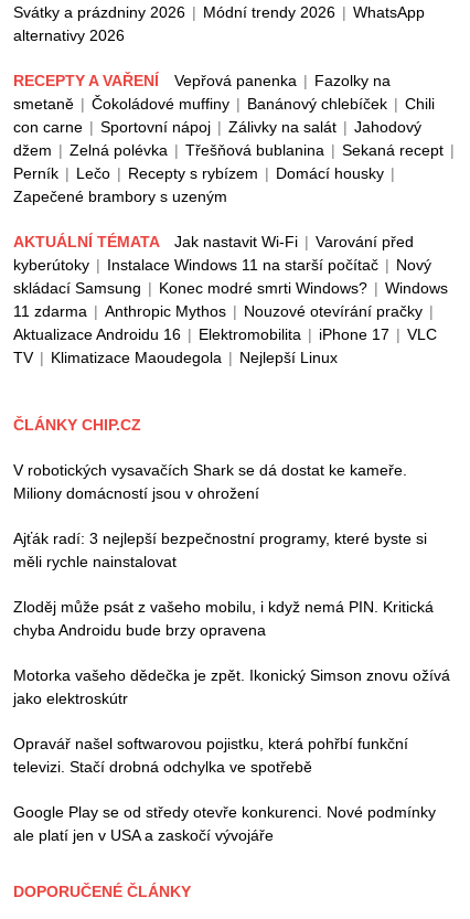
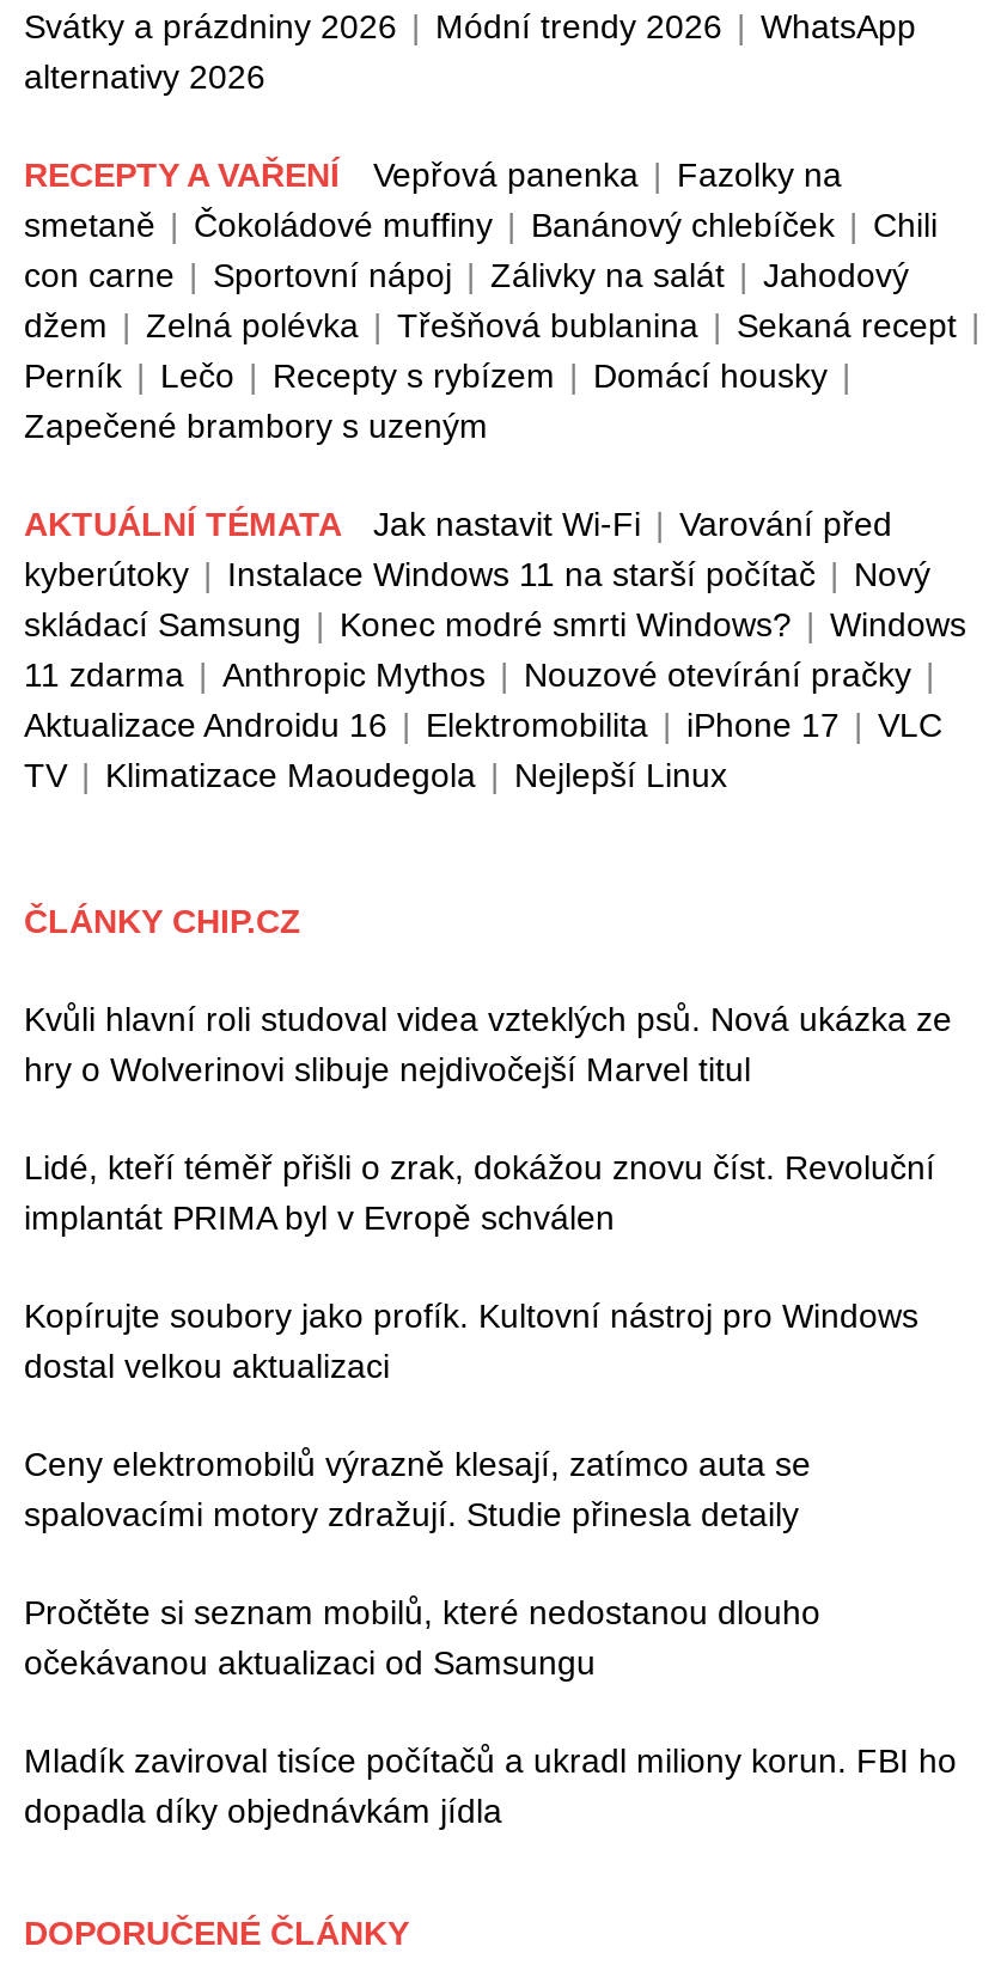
- V robotických vysavačích Shark se dá dostat ke kameře.
- Miliony domácností jsou v ohrožení
+ Kvůli hlavní roli studoval videa vzteklých psů. Nová ukázka ze
+ hry o Wolverinovi slibuje nejdivočejší Marvel titul

- Ajťák radí: 3 nejlepší bezpečnostní programy, které byste si
- měli rychle nainstalovat
+ Lidé, kteří téměř přišli o zrak, dokážou znovu číst. Revoluční
+ implantát PRIMA byl v Evropě schválen

- Zloděj může psát z vašeho mobilu, i když nemá PIN. Kritická
- chyba Androidu bude brzy opravena
+ Kopírujte soubory jako profík. Kultovní nástroj pro Windows
+ dostal velkou aktualizaci

- Motorka vašeho dědečka je zpět. Ikonický Simson znovu ožívá
- jako elektroskútr
+ Ceny elektromobilů výrazně klesají, zatímco auta se
+ spalovacími motory zdražují. Studie přinesla detaily

- Opravář našel softwarovou pojistku, která pohřbí funkční
- televizi. Stačí drobná odchylka ve spotřebě
+ Pročtěte si seznam mobilů, které nedostanou dlouho
+ očekávanou aktualizaci od Samsungu

- Google Play se od středy otevře konkurenci. Nové podmínky
- ale platí jen v USA a zaskočí vývojáře
+ Mladík zaviroval tisíce počítačů a ukradl miliony korun. FBI ho
+ dopadla díky objednávkám jídla
